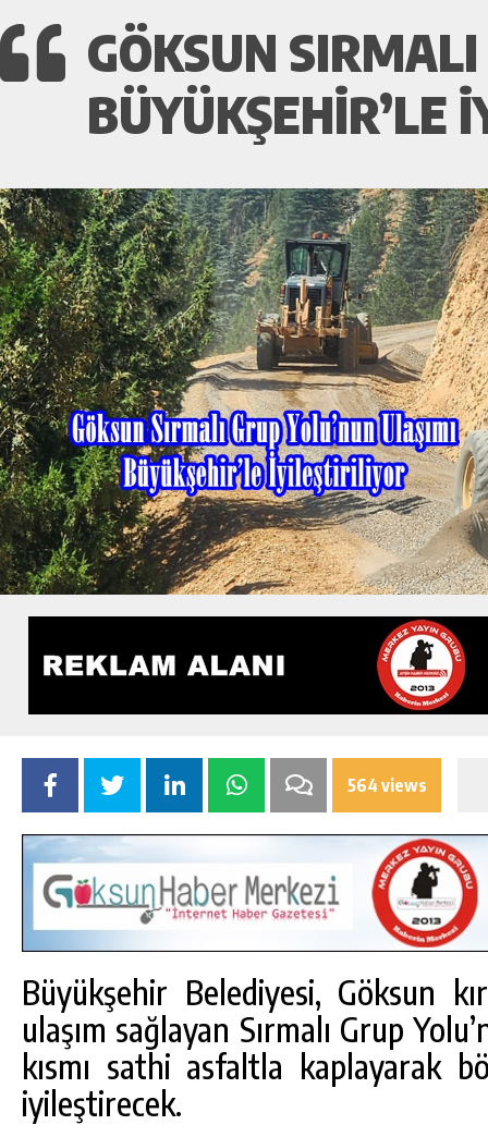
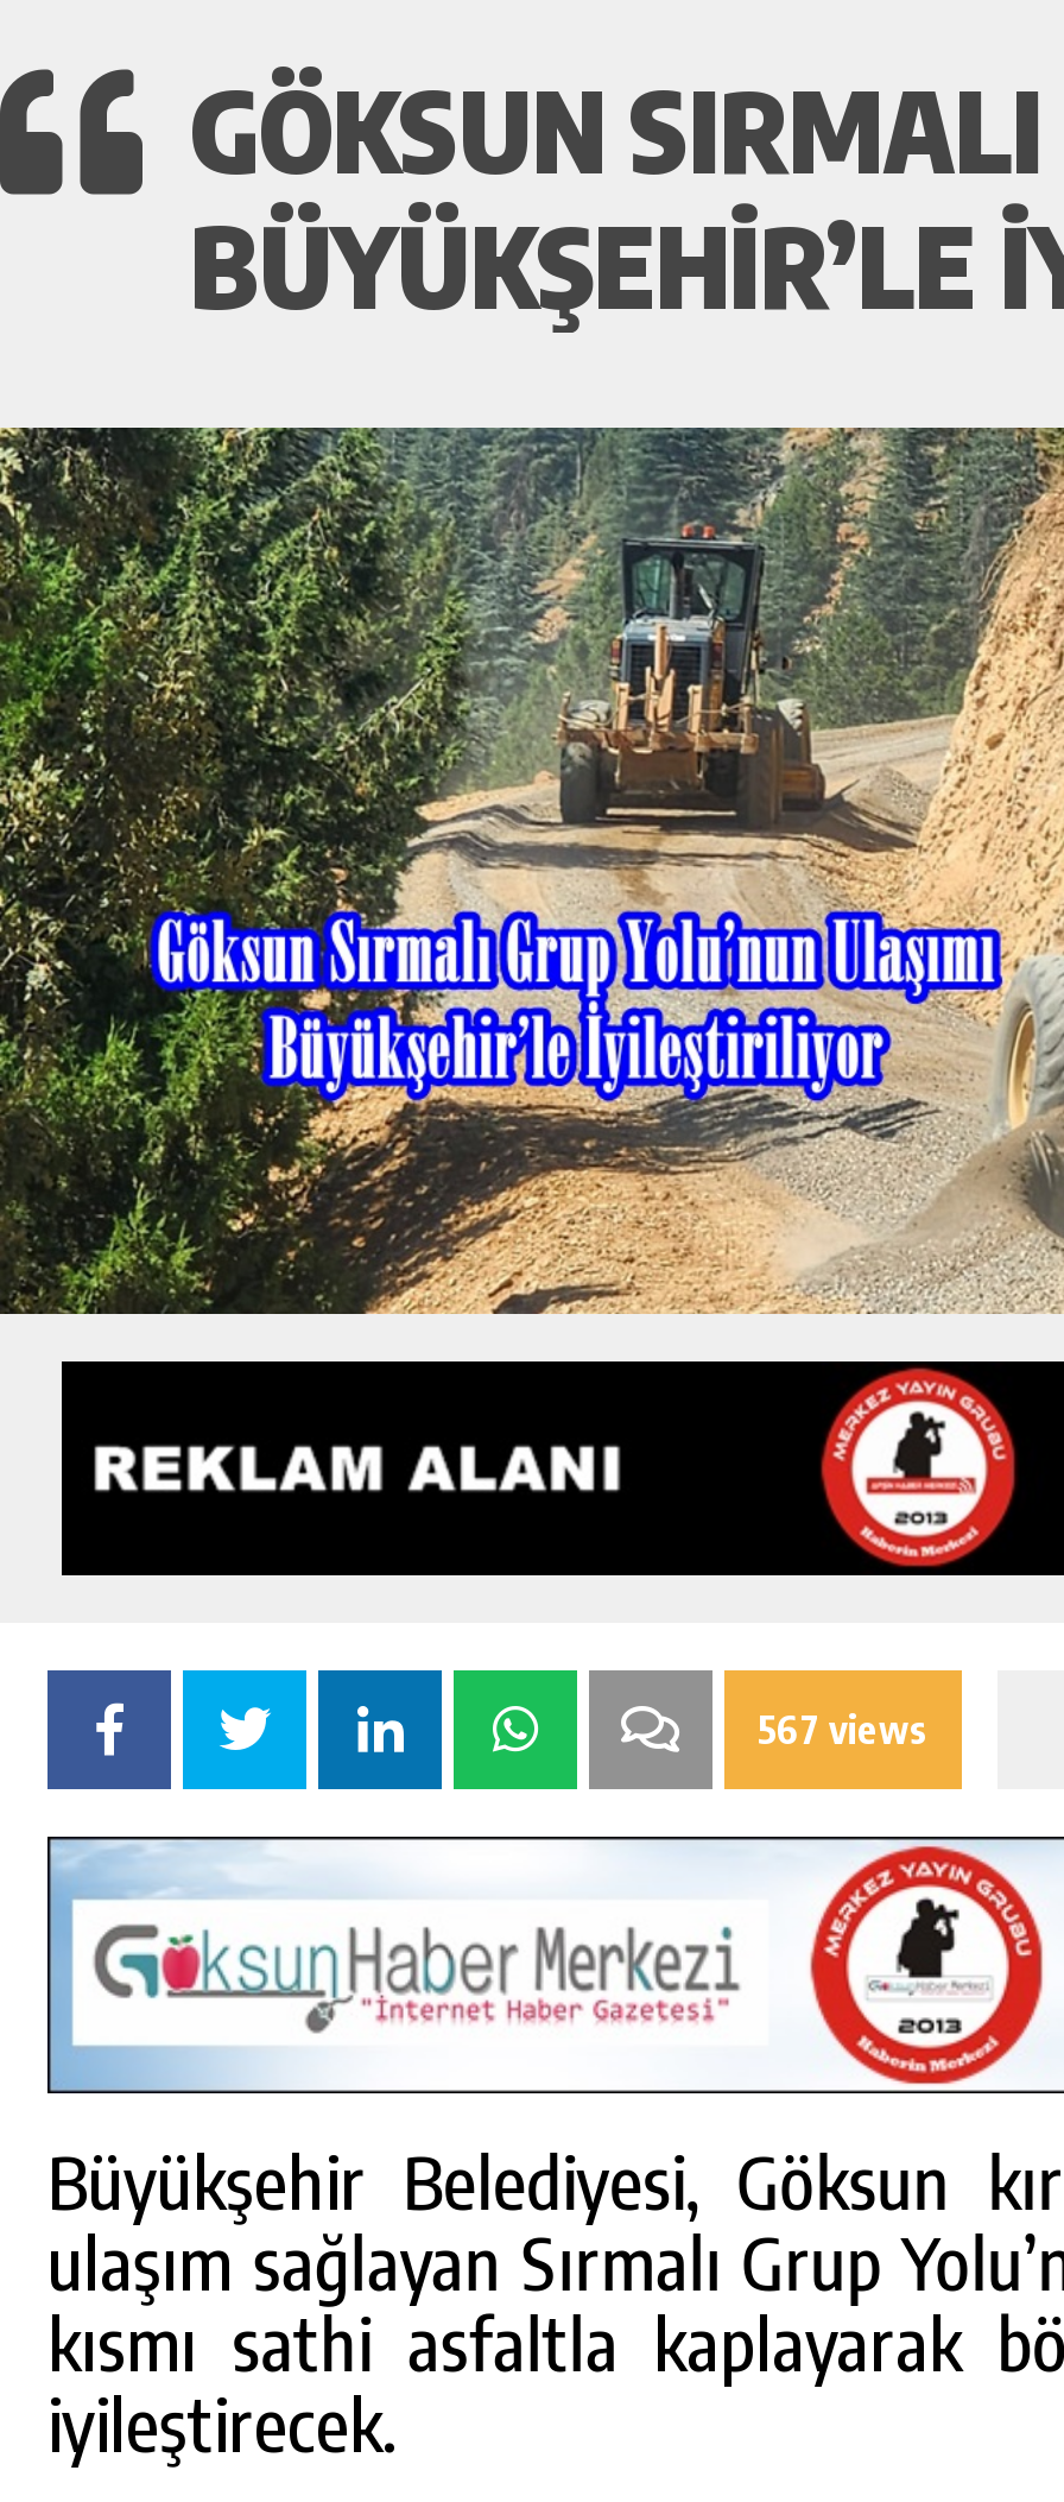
- 564 views
+ 567 views
